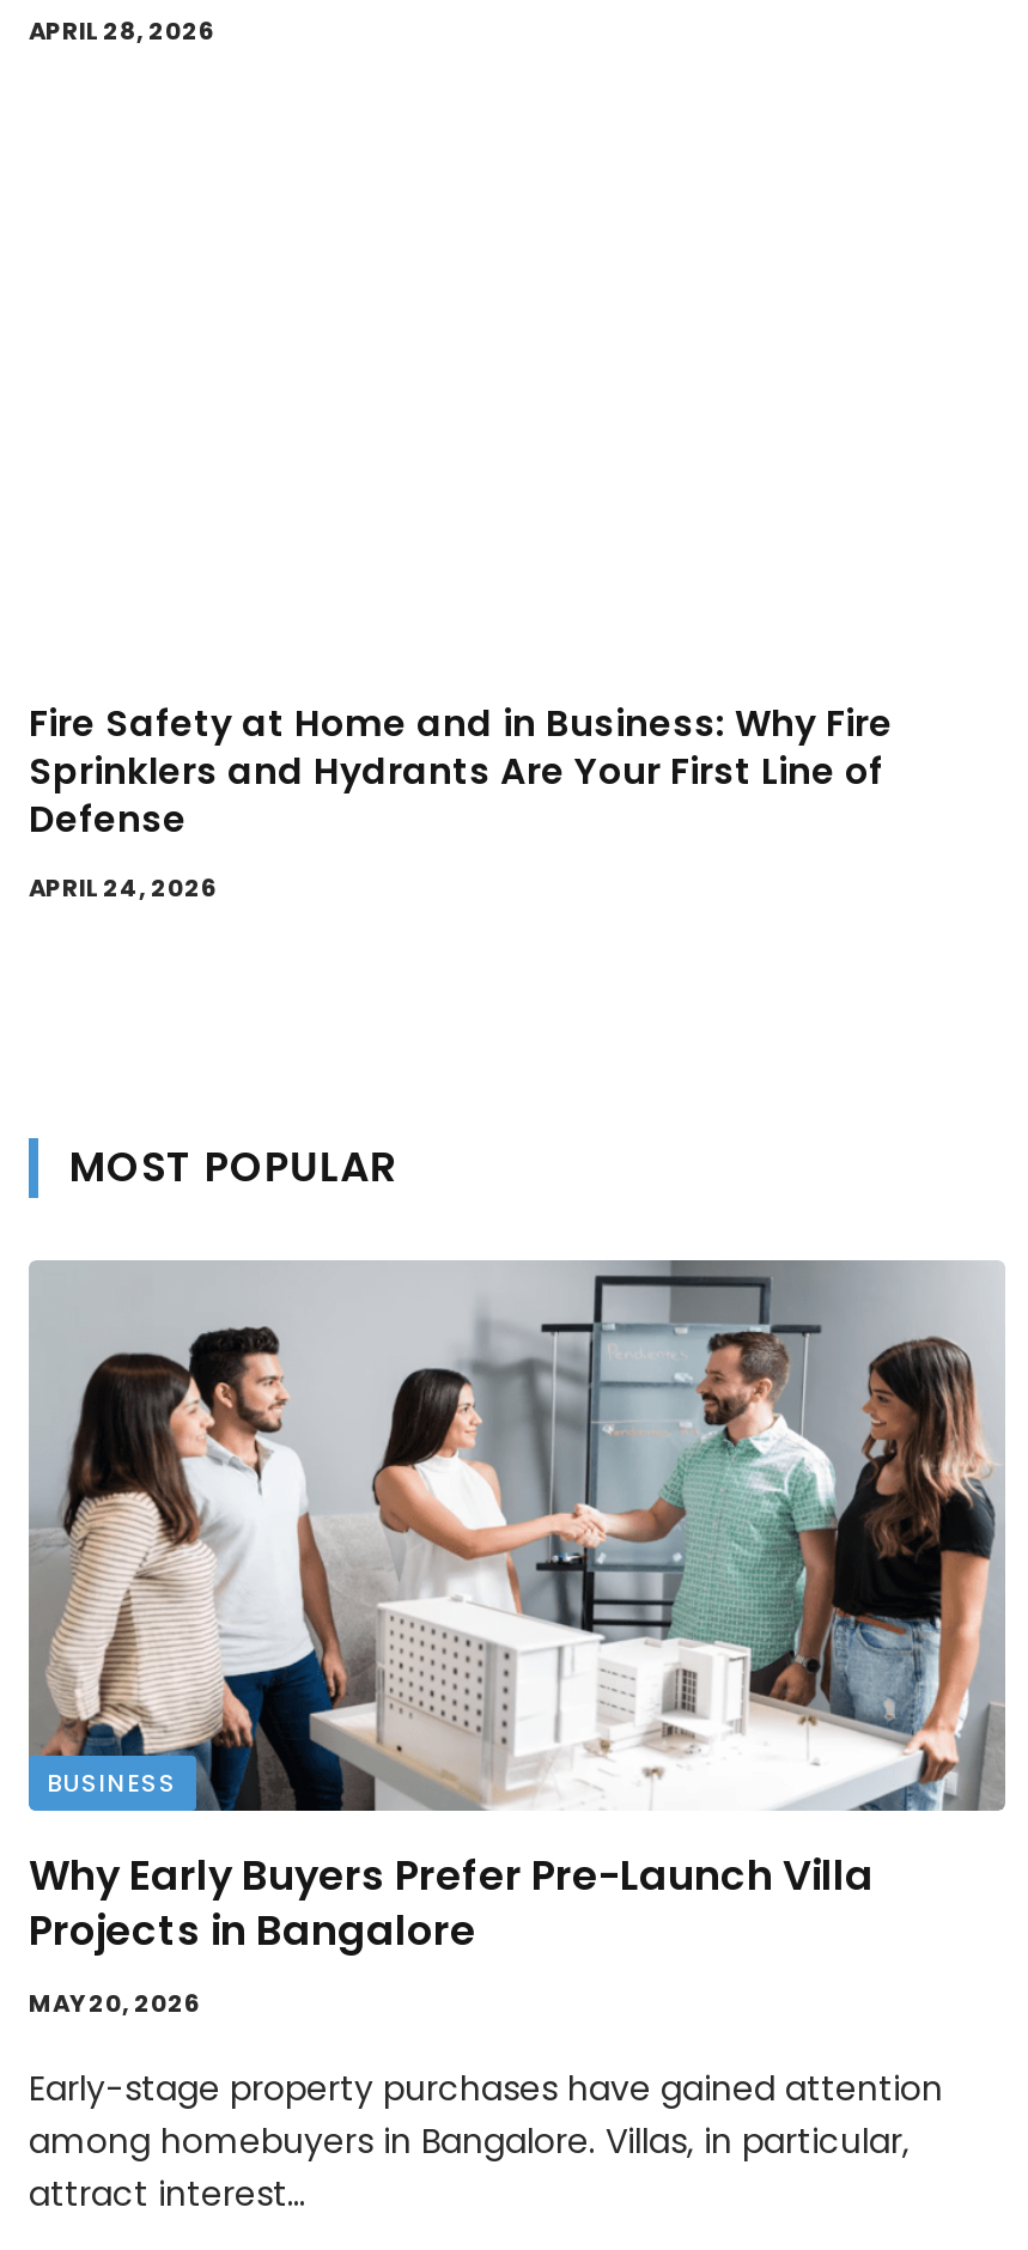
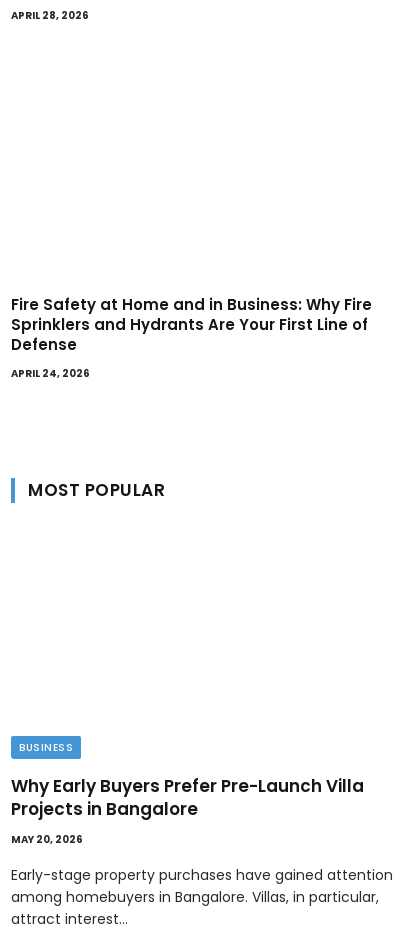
- [image]
